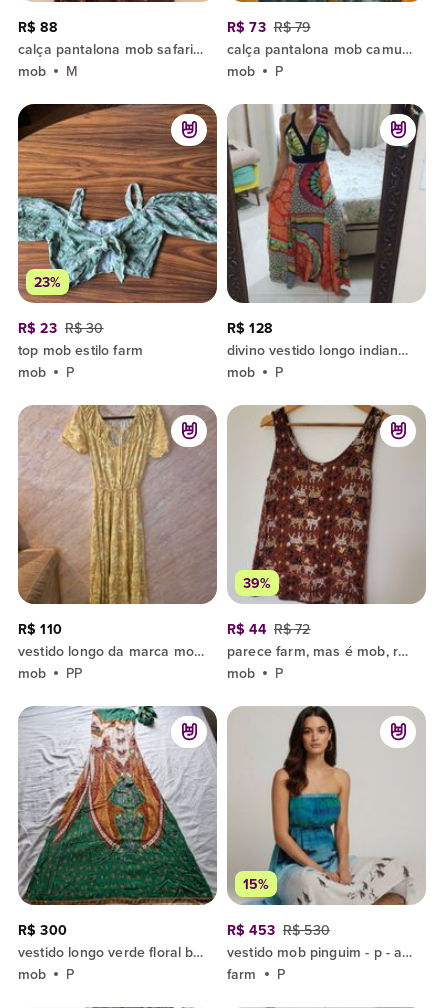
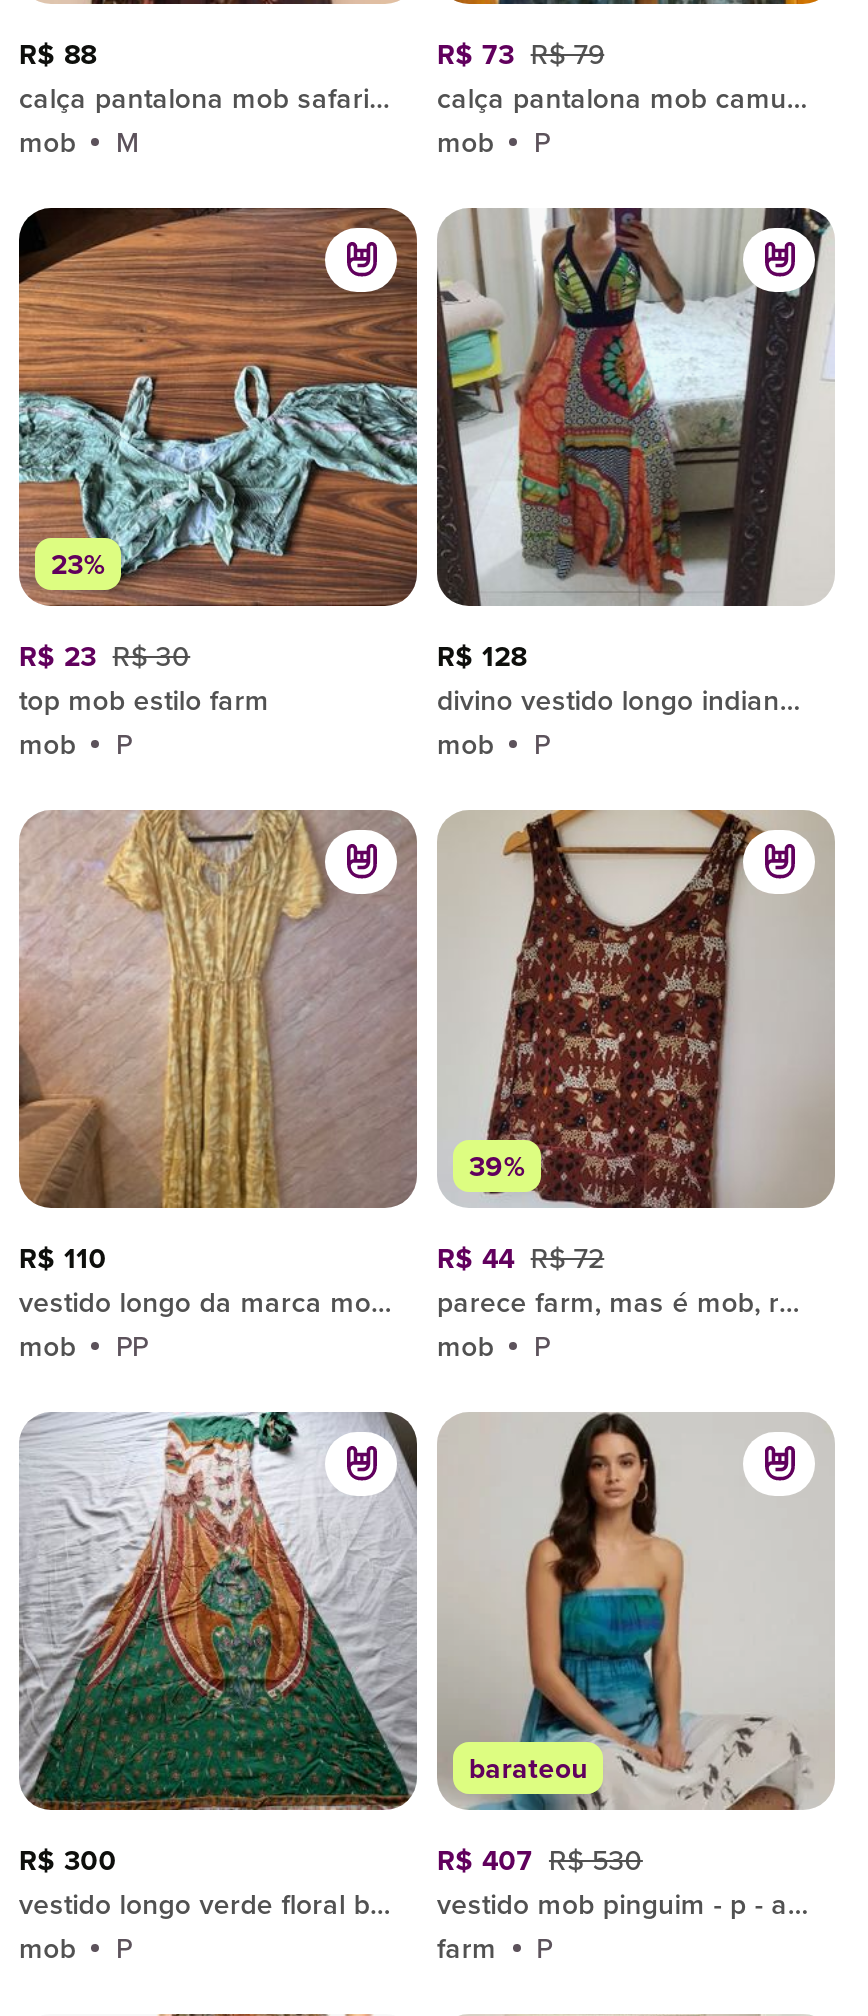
- 15%
+ barateou

- R$ 453 R$ 530
+ R$ 407 R$ 530
